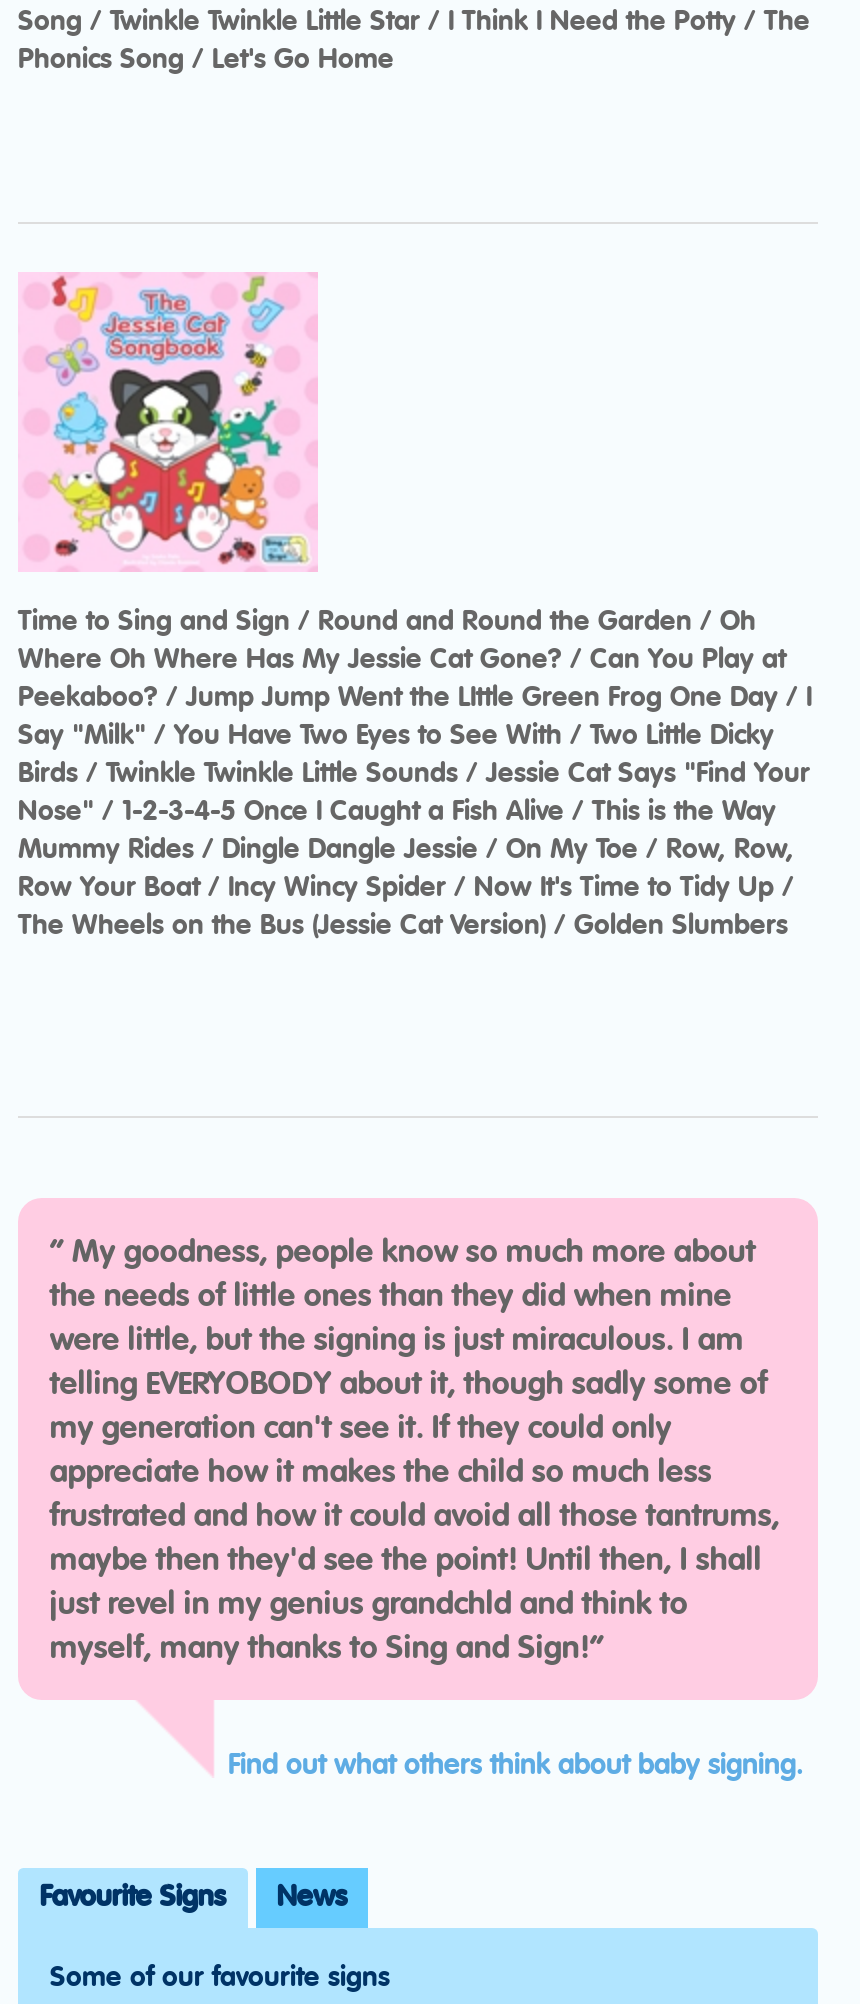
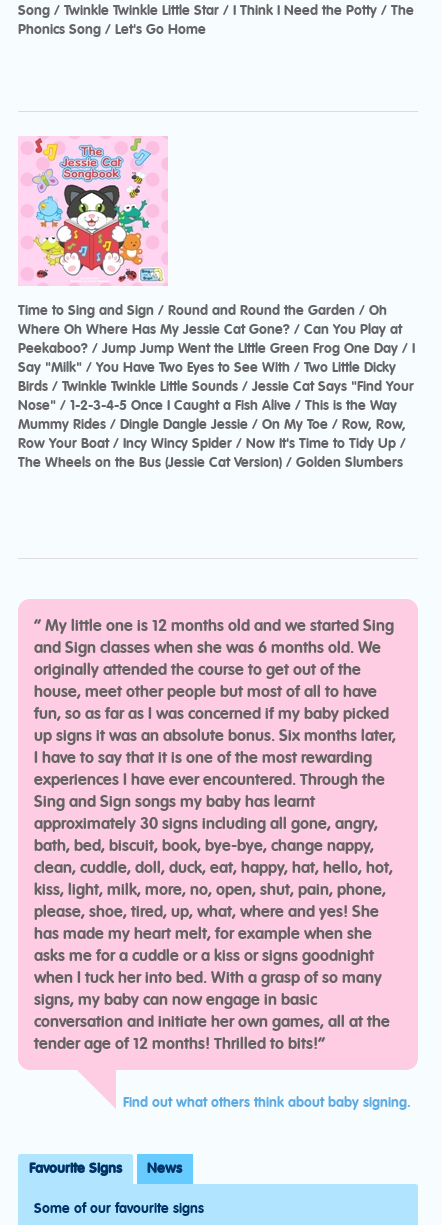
- “My goodness, people know so much more about
- the needs of little ones than they did when mine
- were little, but the signing is just miraculous. I am
- telling EVERYOBODY about it, though sadly some of
- my generation can't see it. If they could only
- appreciate how it makes the child so much less
- frustrated and how it could avoid all those tantrums,
- maybe then they'd see the point! Until then, I shall
- just revel in my genius grandchld and think to
- myself, many thanks to Sing and Sign!“
+ “My little one is 12 months old and we started Sing
+ and Sign classes when she was 6 months old. We
+ originally attended the course to get out of the
+ house, meet other people but most of all to have
+ fun, so as far as I was concerned if my baby picked
+ up signs it was an absolute bonus. Six months later,
+ I have to say that it is one of the most rewarding
+ experiences I have ever encountered. Through the
+ Sing and Sign songs my baby has learnt
+ approximately 30 signs including all gone, angry,
+ bath, bed, biscuit, book, bye-bye, change nappy,
+ clean, cuddle, doll, duck, eat, happy, hat, hello, hot,
+ kiss, light, milk, more, no, open, shut, pain, phone,
+ please, shoe, tired, up, what, where and yes! She
+ has made my heart melt, for example when she
+ asks me for a cuddle or a kiss or signs goodnight
+ when I tuck her into bed. With a grasp of so many
+ signs, my baby can now engage in basic
+ conversation and initiate her own games, all at the
+ tender age of 12 months! Thrilled to bits!“
